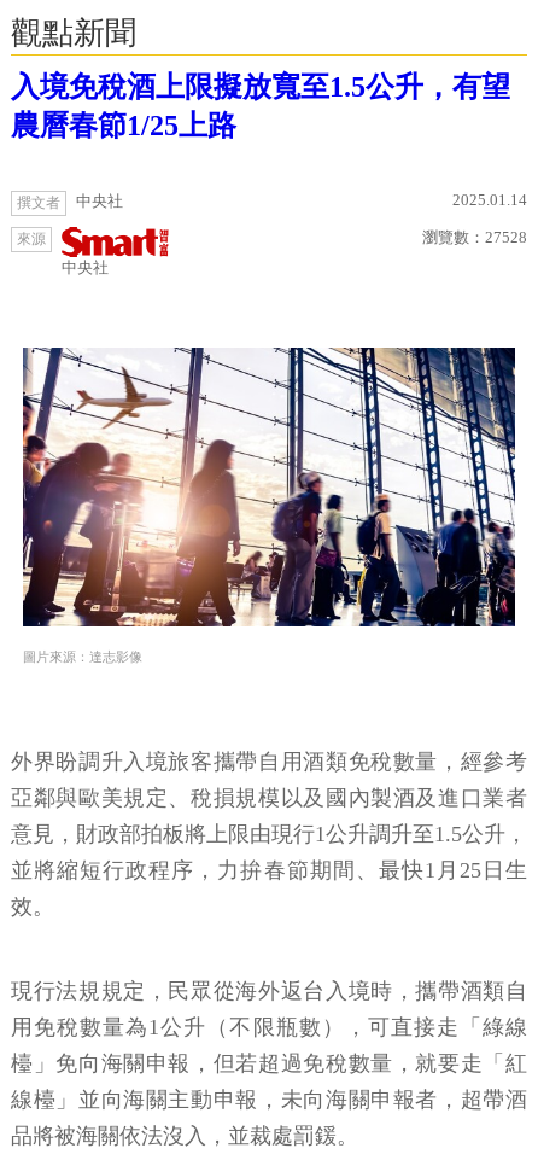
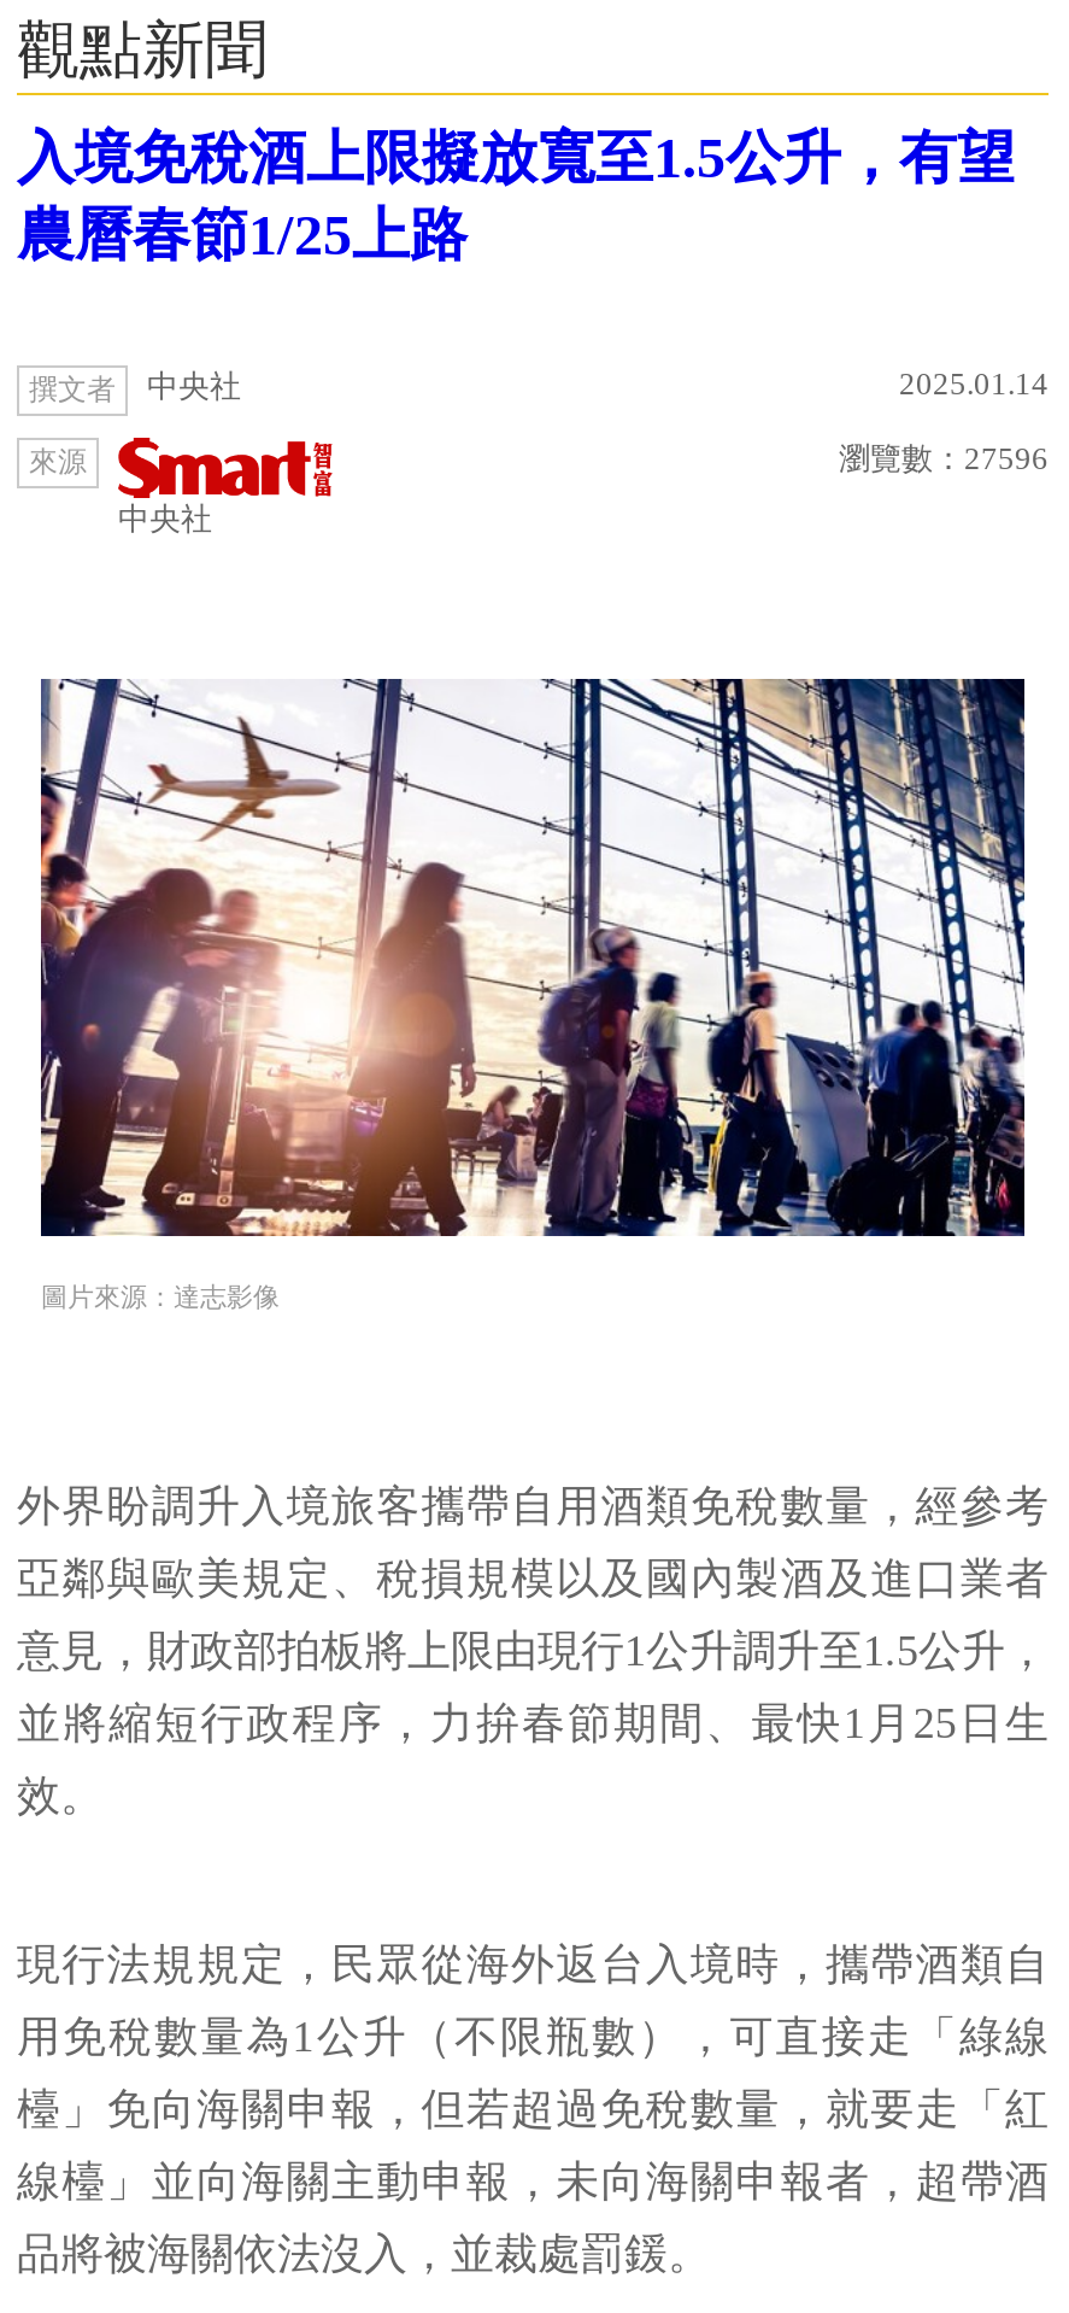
- 瀏覽數：27528
+ 瀏覽數：27596
